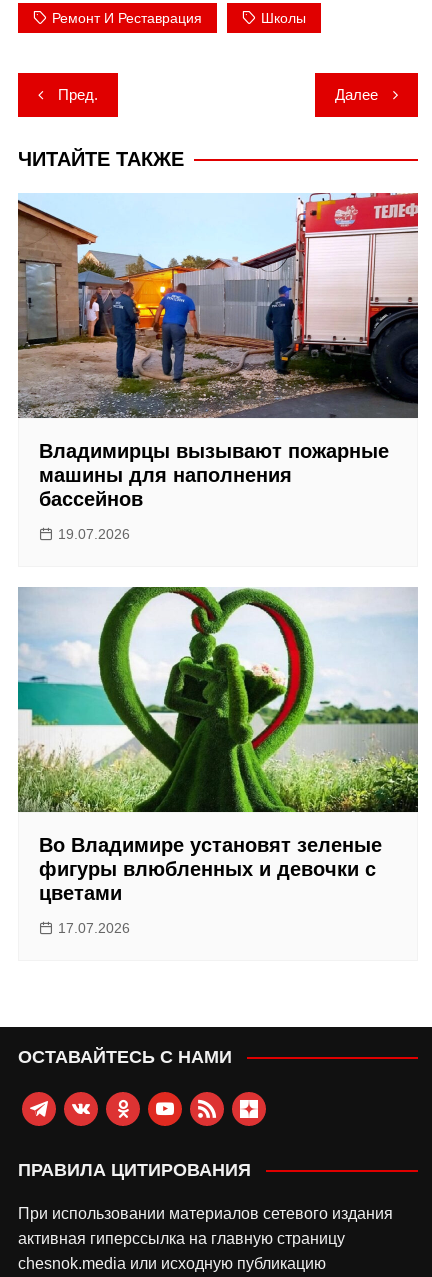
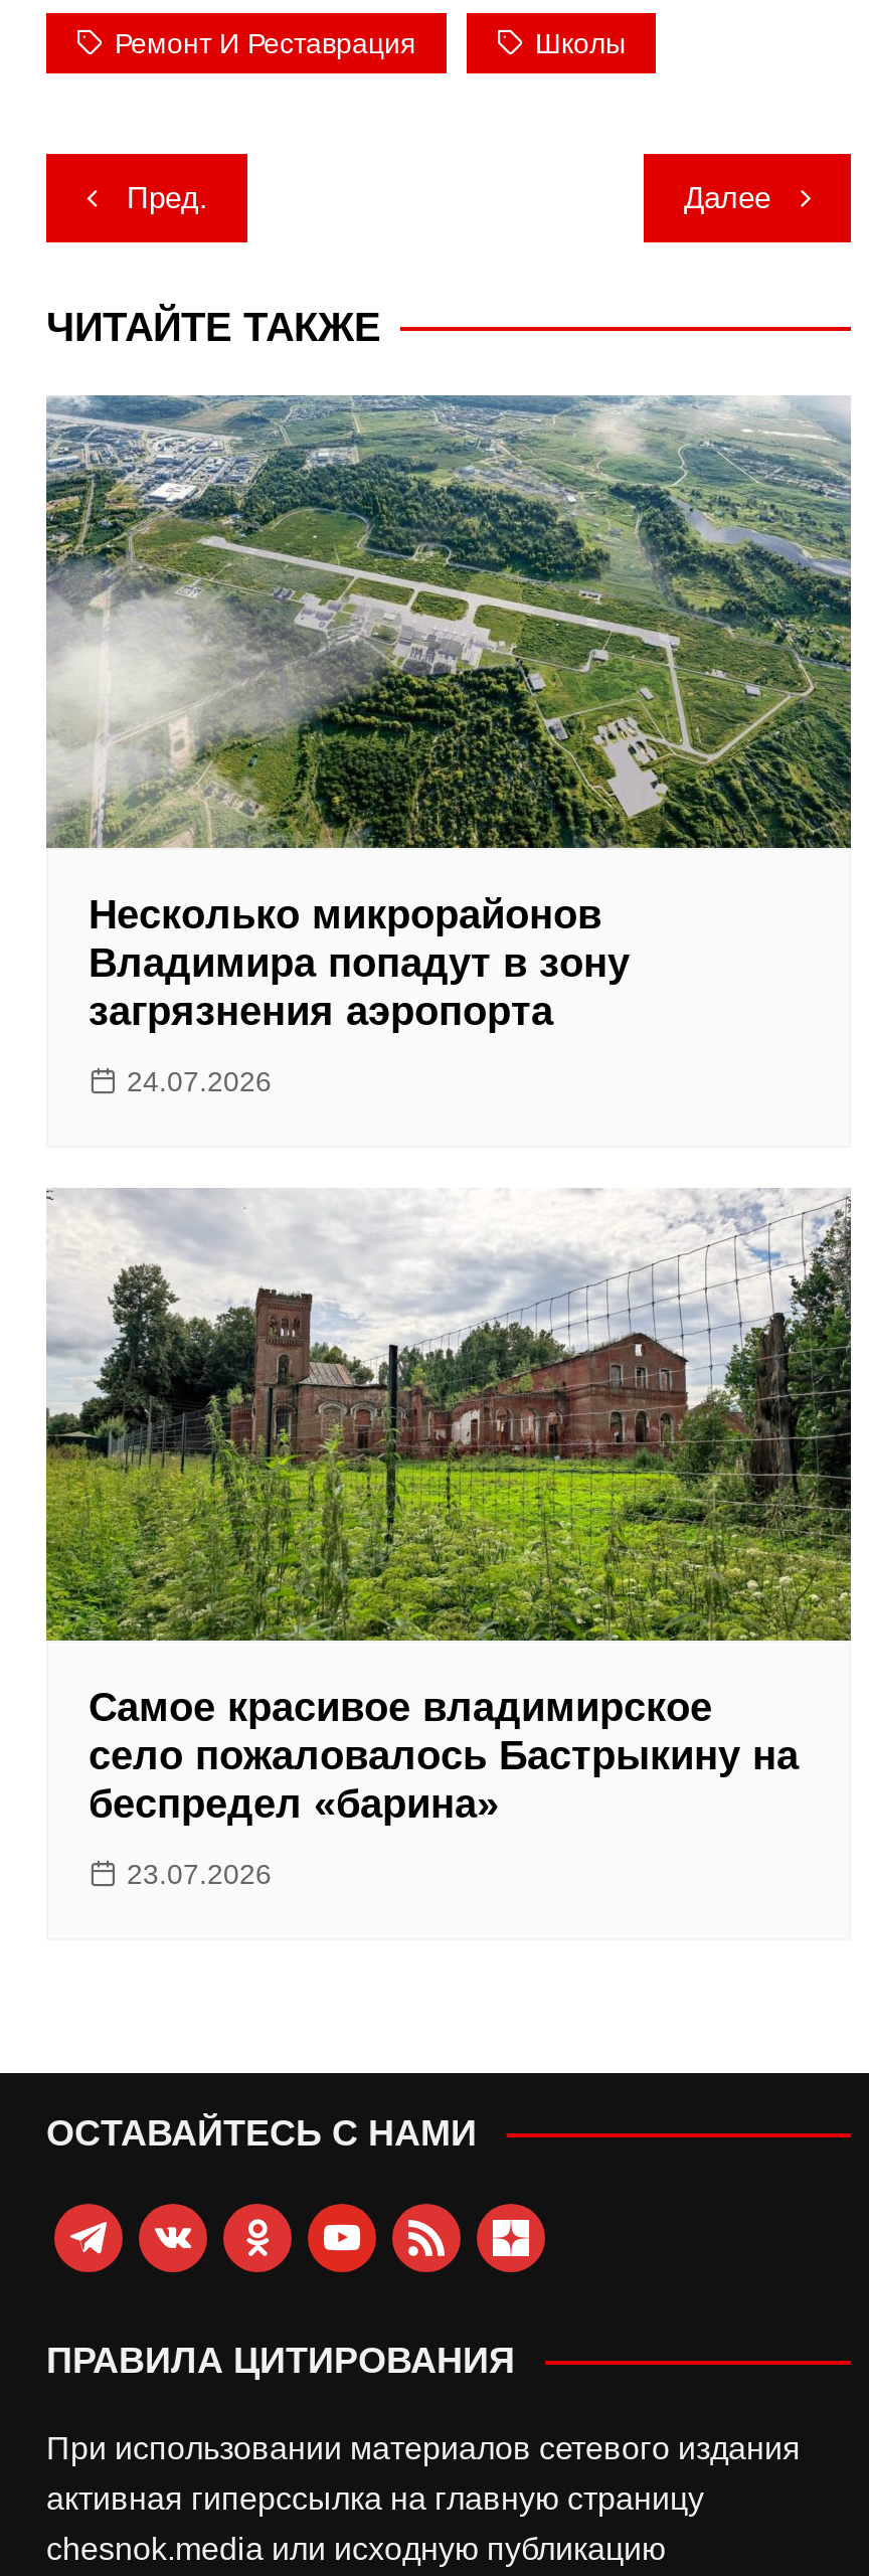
- [image]
- Владимирцы вызывают пожарные
- машины для наполнения
- бассейнов
+ [image]
+ Несколько микрорайонов
+ Владимира попадут в зону
+ загрязнения аэропорта

- 19.07.2026
+ 24.07.2026

- [image]
- Во Владимире установят зеленые
- фигуры влюбленных и девочки с
- цветами
+ [image]
+ Самое красивое владимирское
+ село пожаловалось Бастрыкину на
+ беспредел «барина»

- 17.07.2026
+ 23.07.2026
